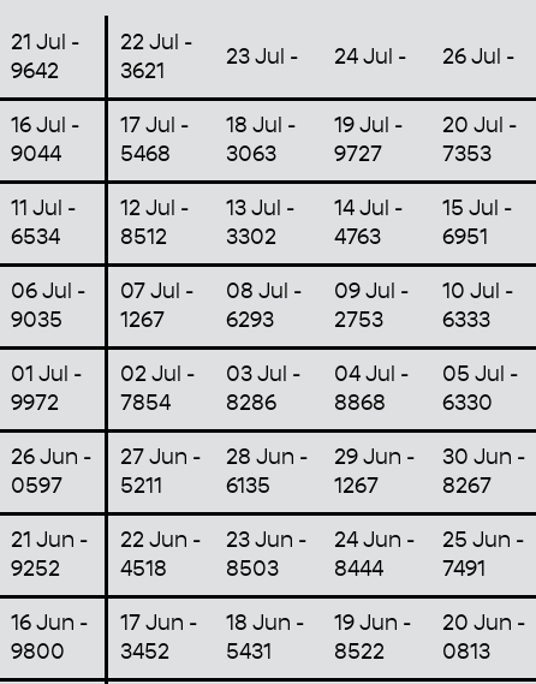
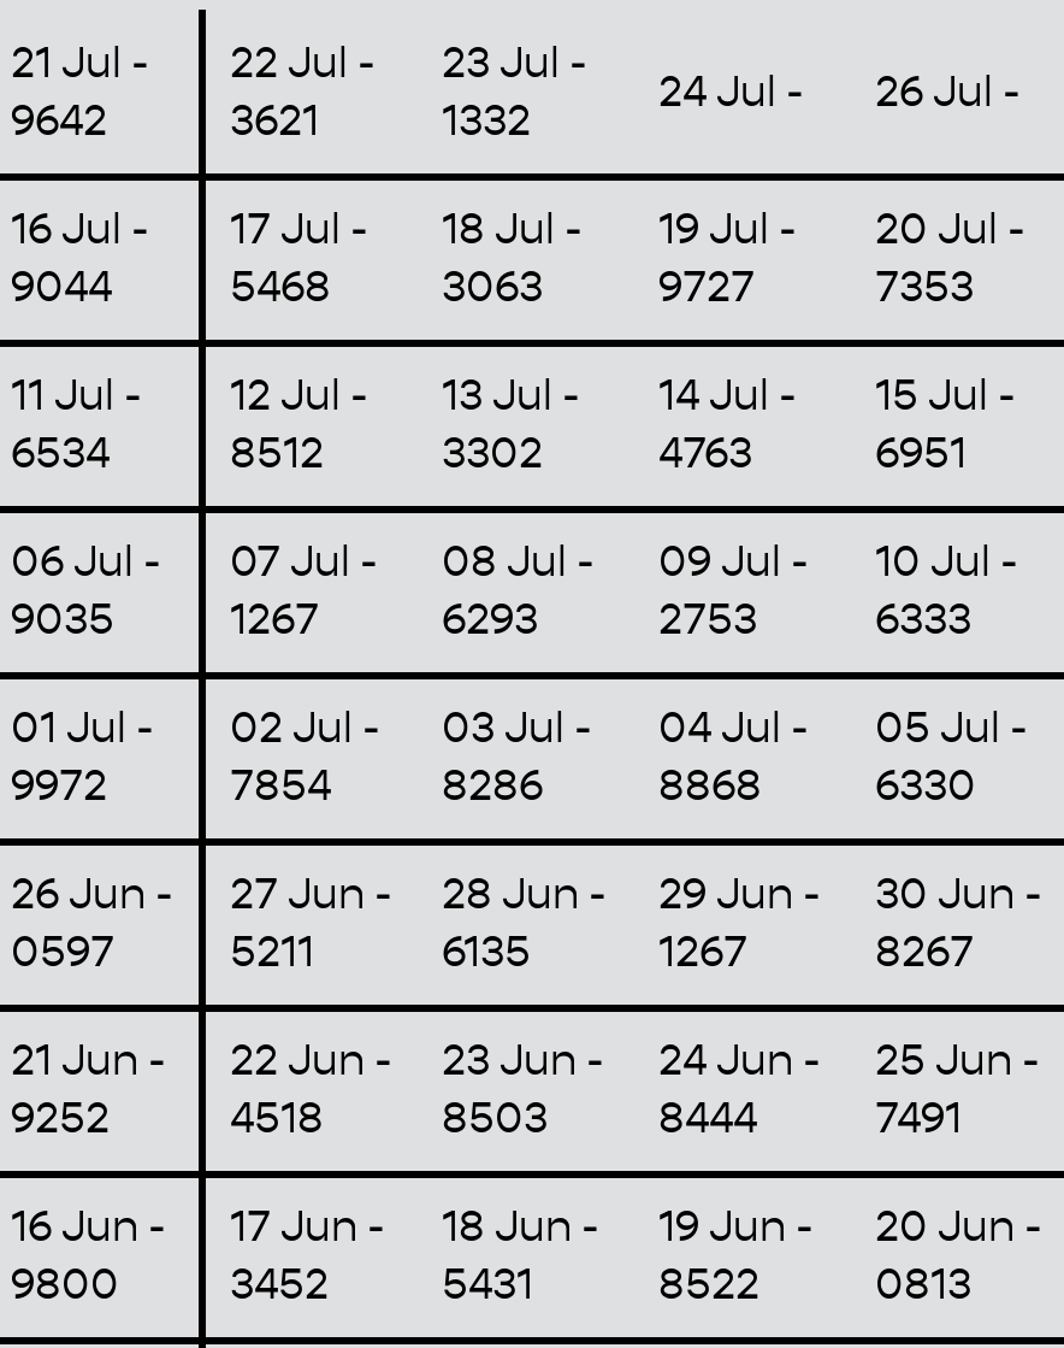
+ 1332
